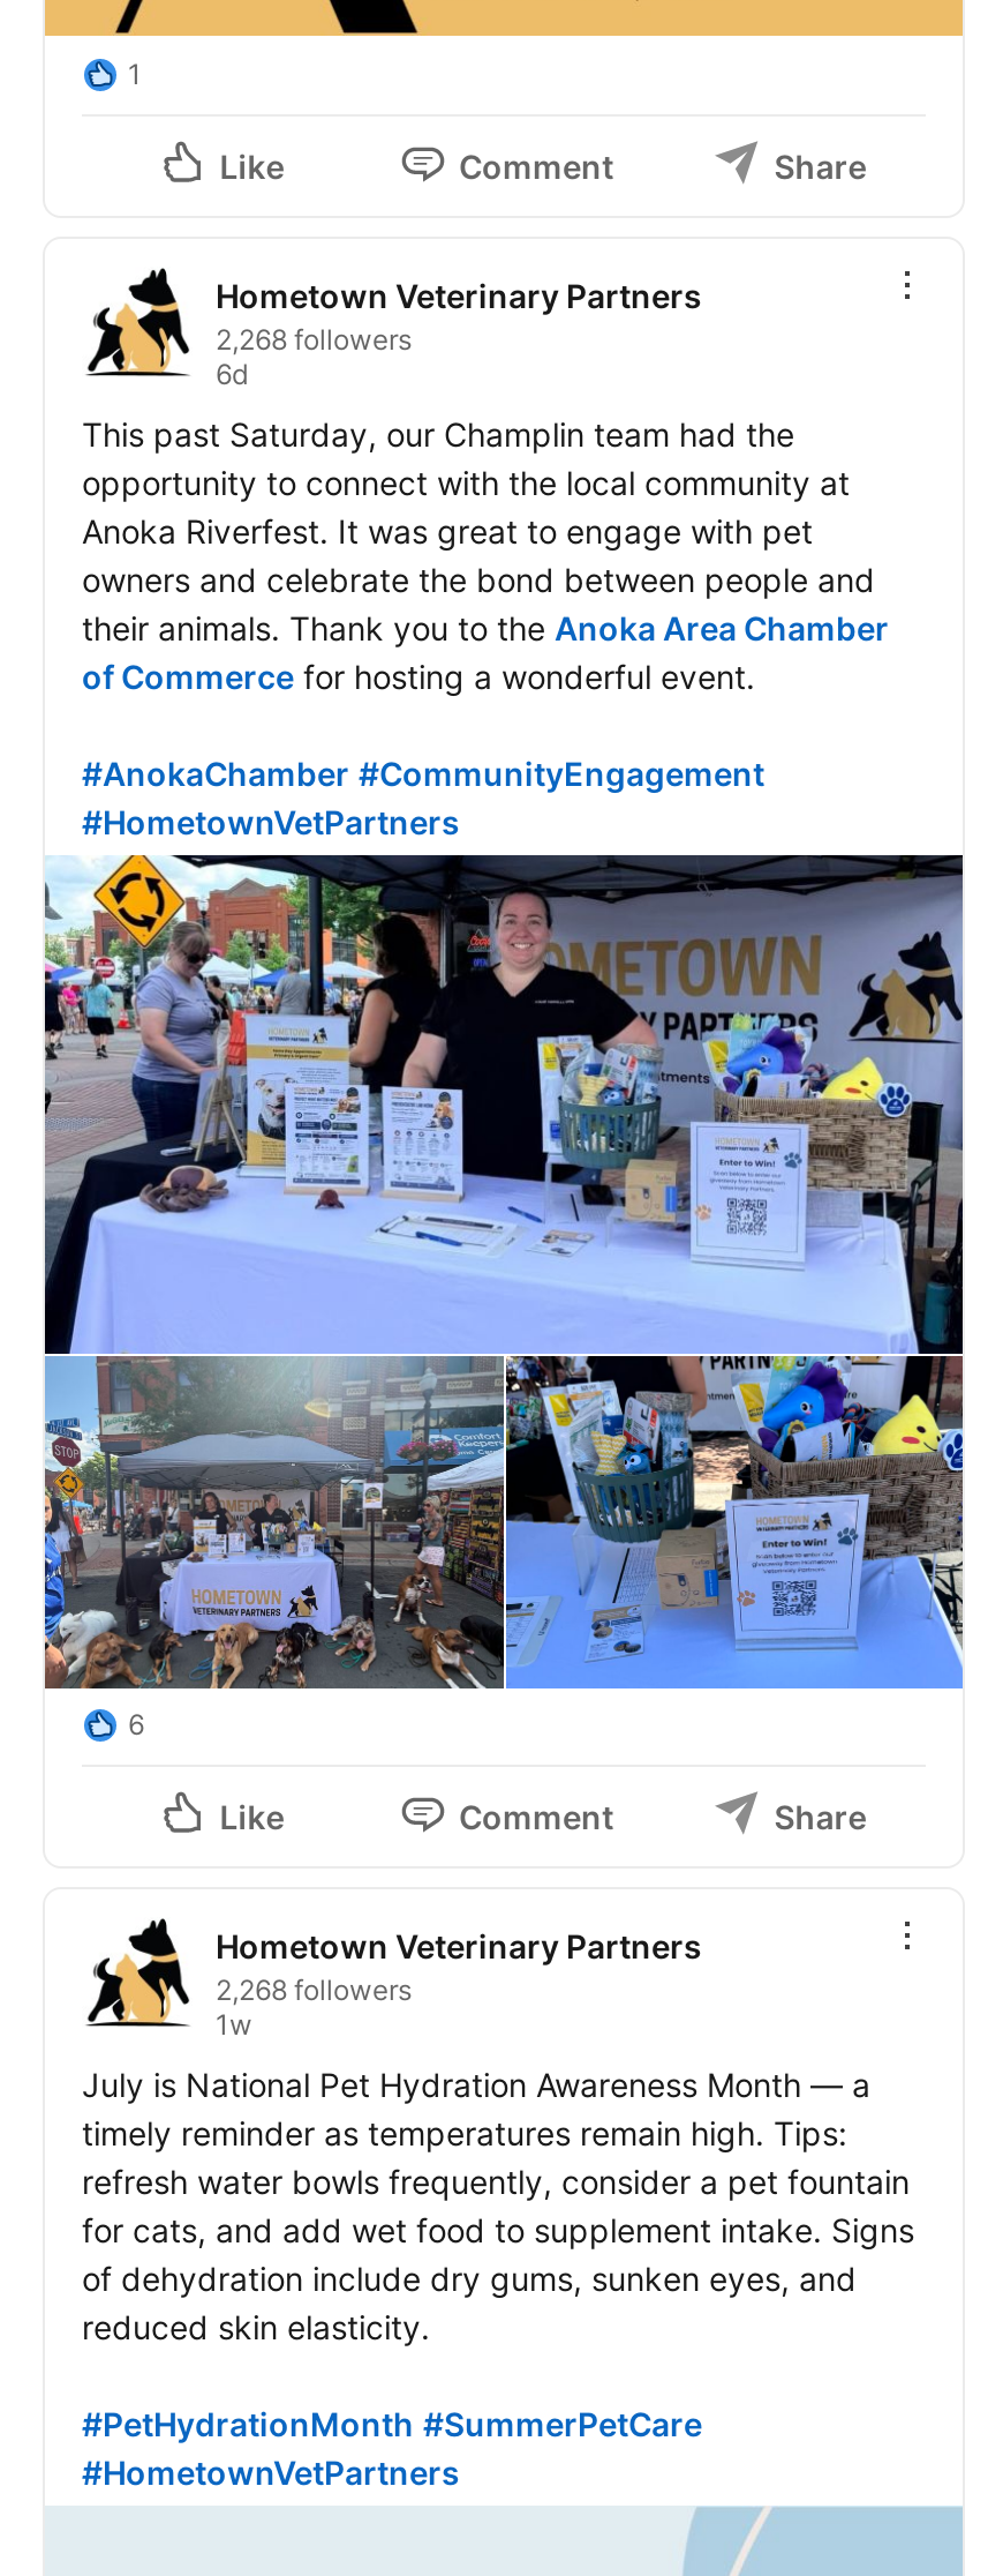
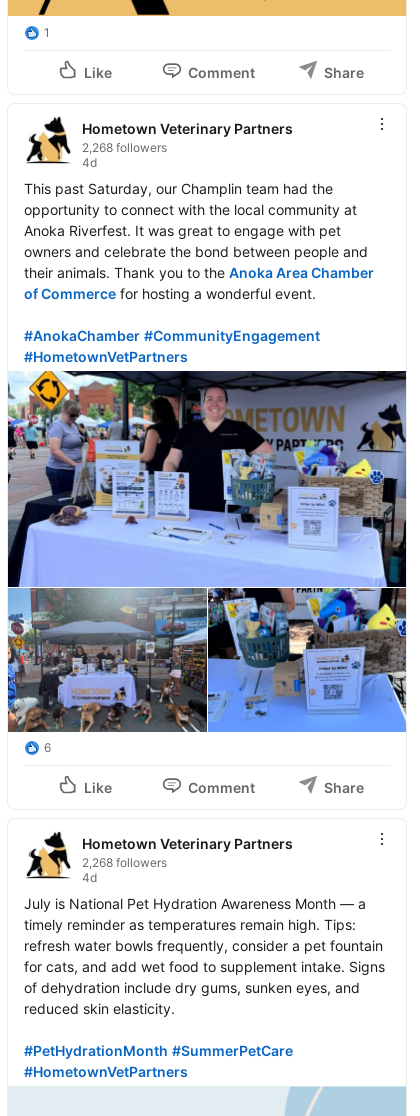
- 6d
+ 4d

- 1w
+ 4d
